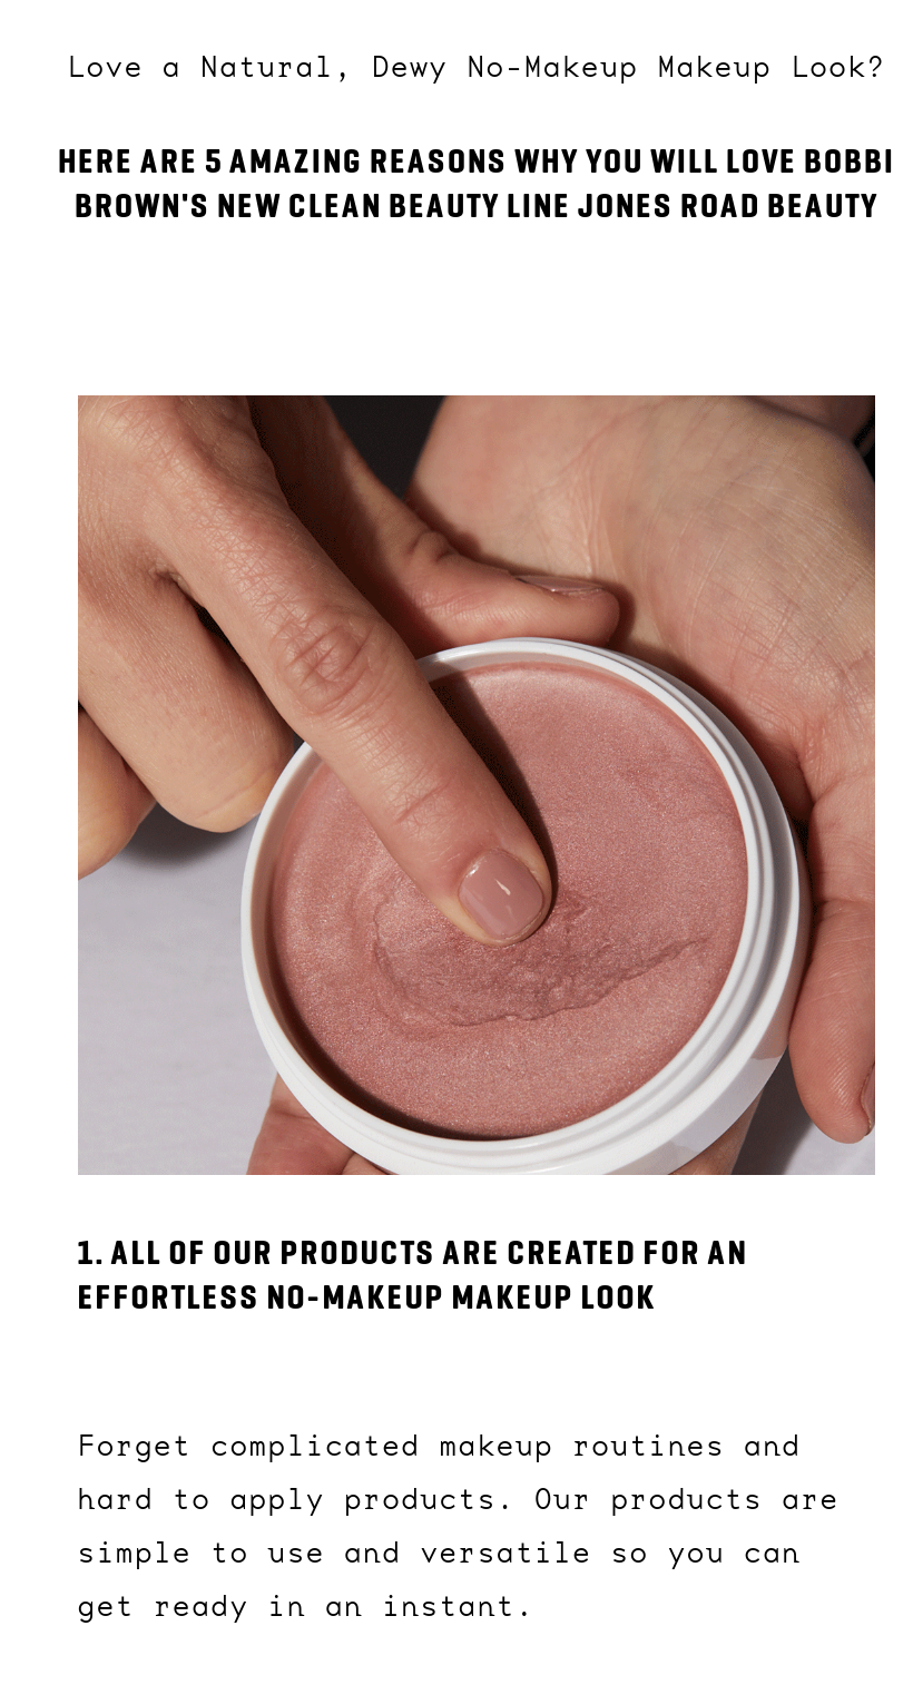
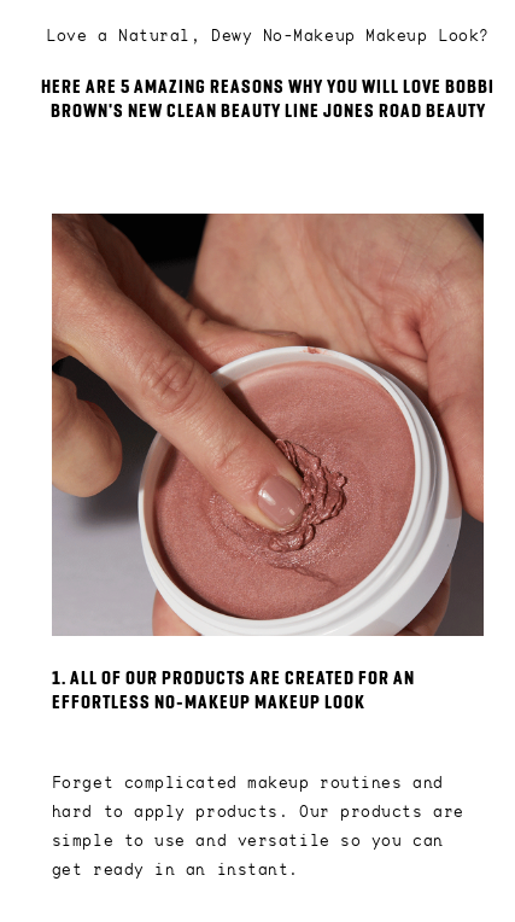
- [image]
+ [image]
